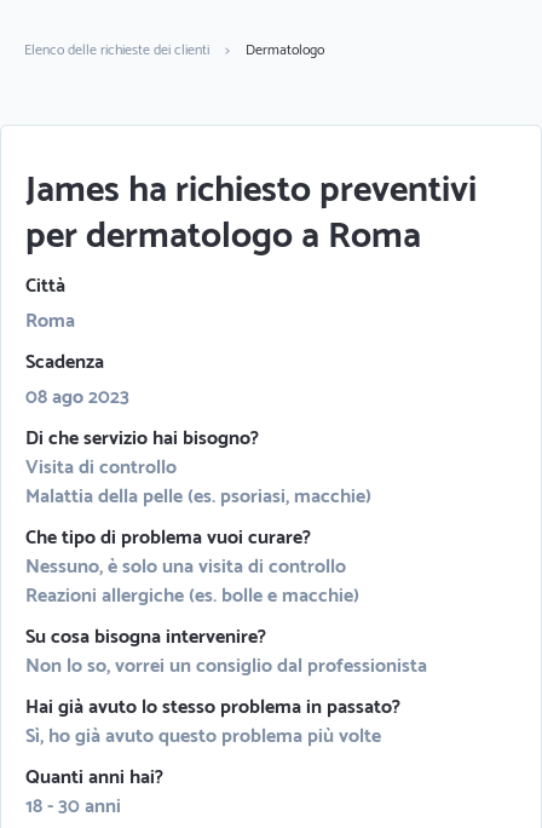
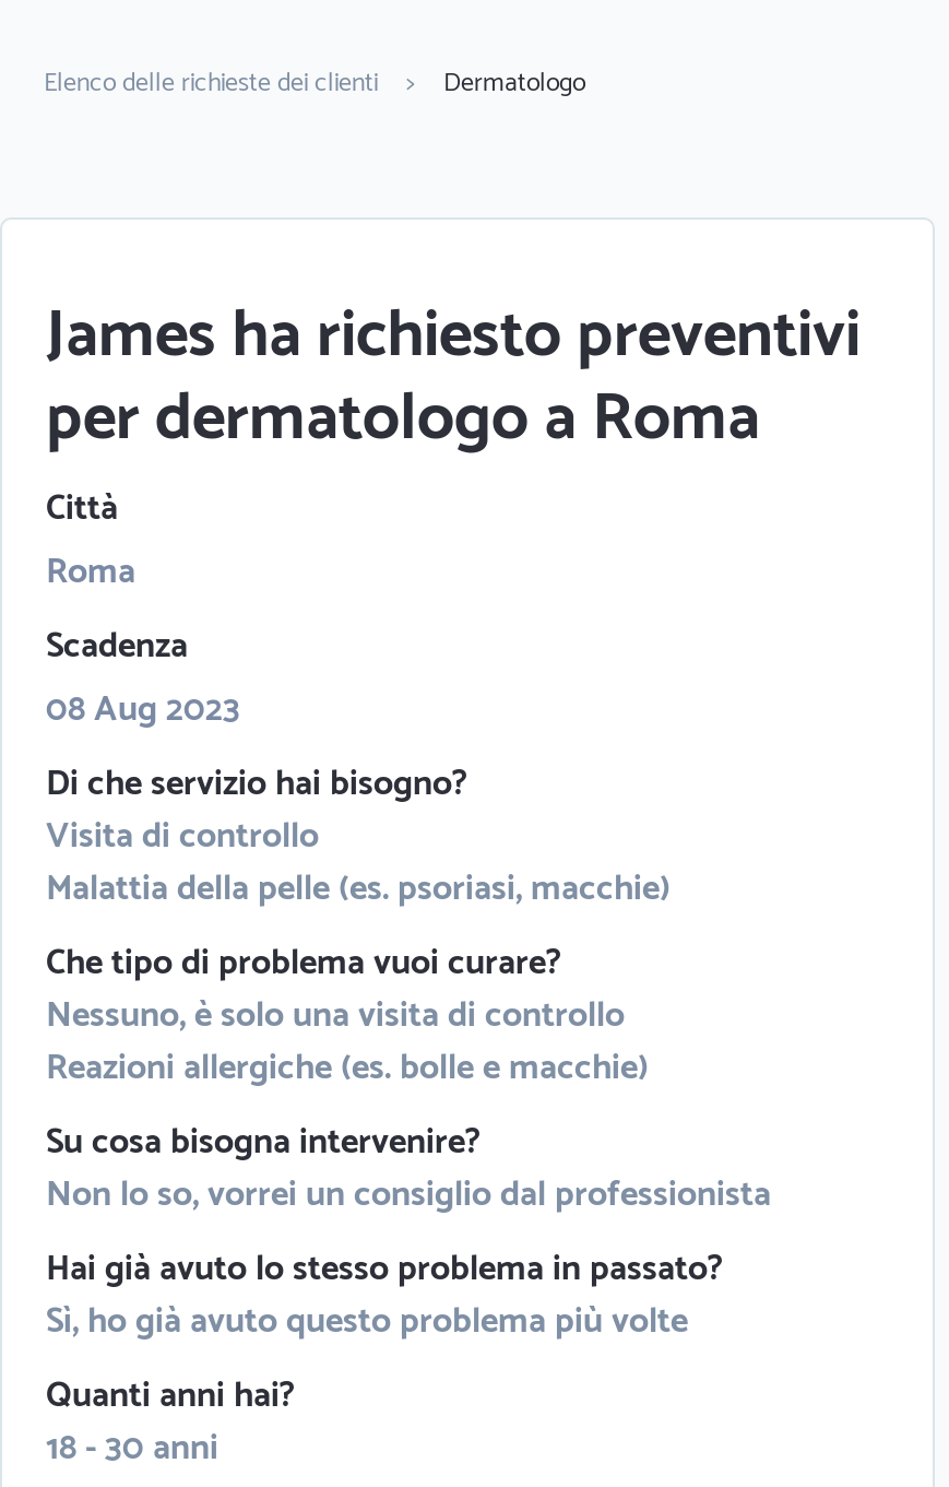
- 08 ago 2023
+ 08 Aug 2023
